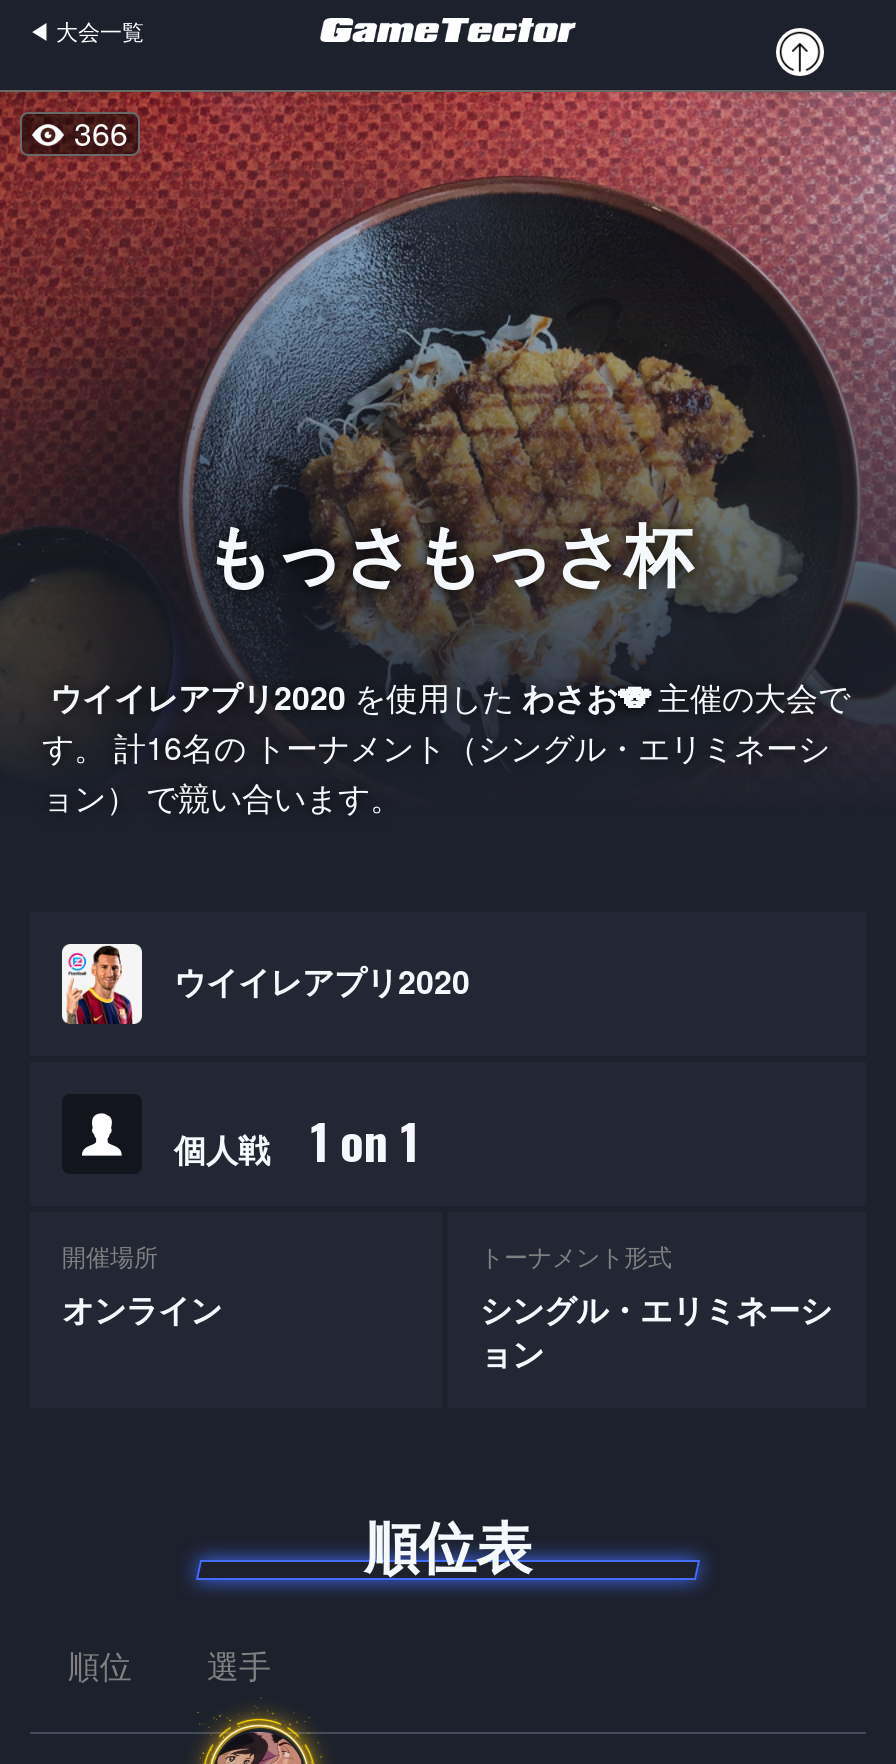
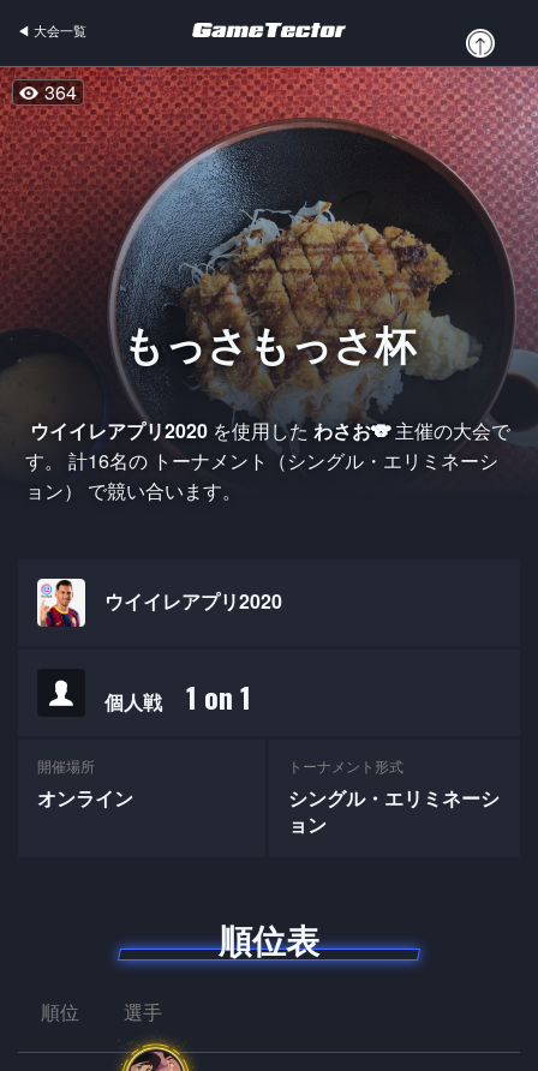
- 366
+ 364
